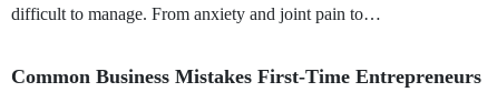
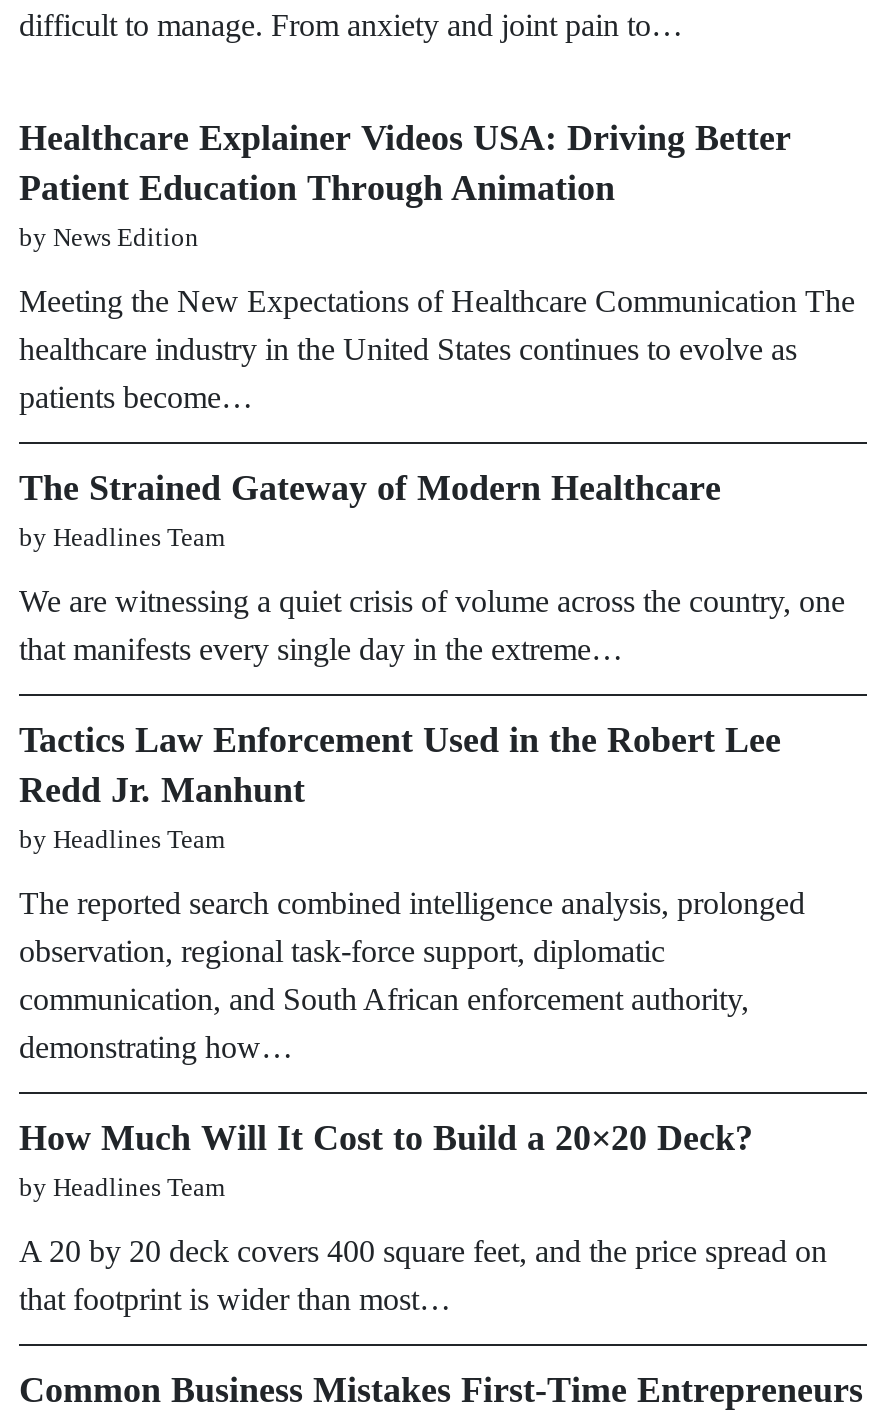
+ Healthcare Explainer Videos USA: Driving Better
+ Patient Education Through Animation
+ by News Edition
+ Meeting the New Expectations of Healthcare Communication The
+ healthcare industry in the United States continues to evolve as
+ patients become…
+ The Strained Gateway of Modern Healthcare
+ by Headlines Team
+ We are witnessing a quiet crisis of volume across the country, one
+ that manifests every single day in the extreme…
+ Tactics Law Enforcement Used in the Robert Lee
+ Redd Jr. Manhunt
+ by Headlines Team
+ The reported search combined intelligence analysis, prolonged
+ observation, regional task-force support, diplomatic
+ communication, and South African enforcement authority,
+ demonstrating how…
+ How Much Will It Cost to Build a 20×20 Deck?
+ by Headlines Team
+ A 20 by 20 deck covers 400 square feet, and the price spread on
+ that footprint is wider than most…
